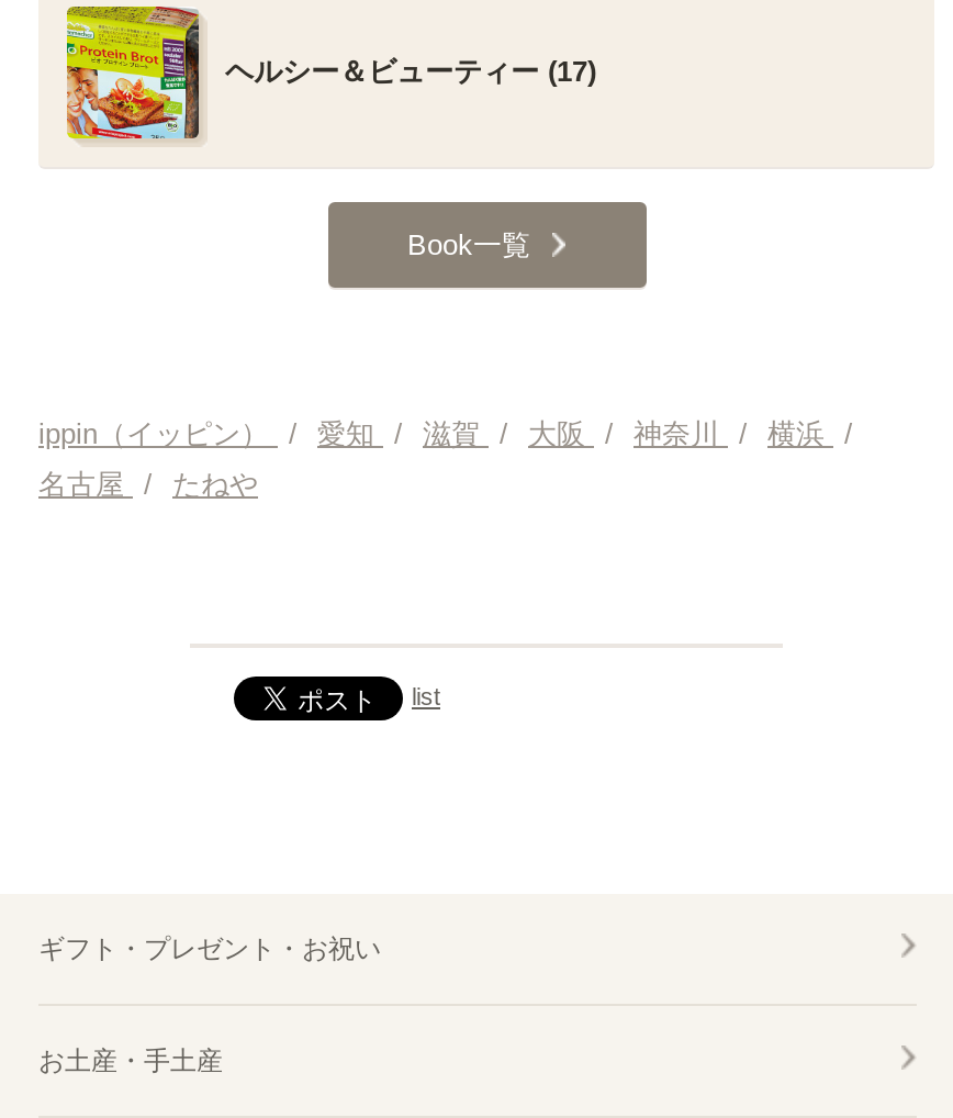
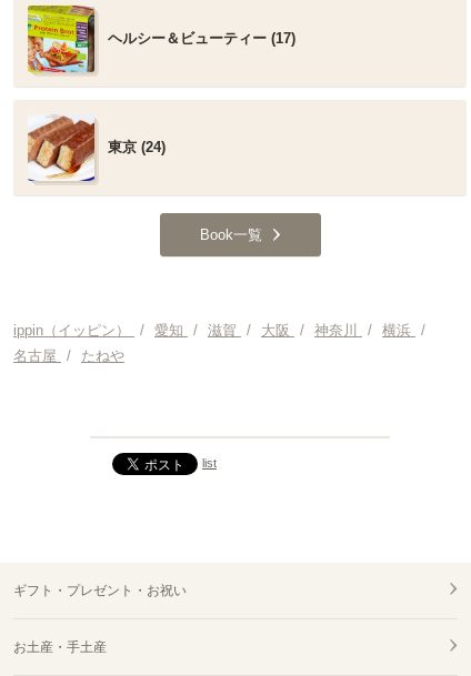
+ [image]
+ 東京 (24)
